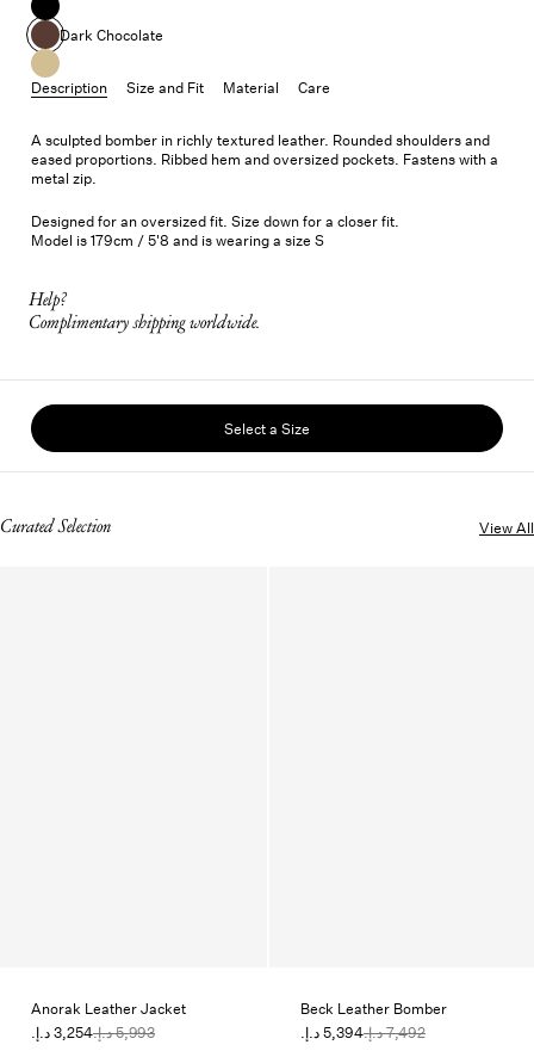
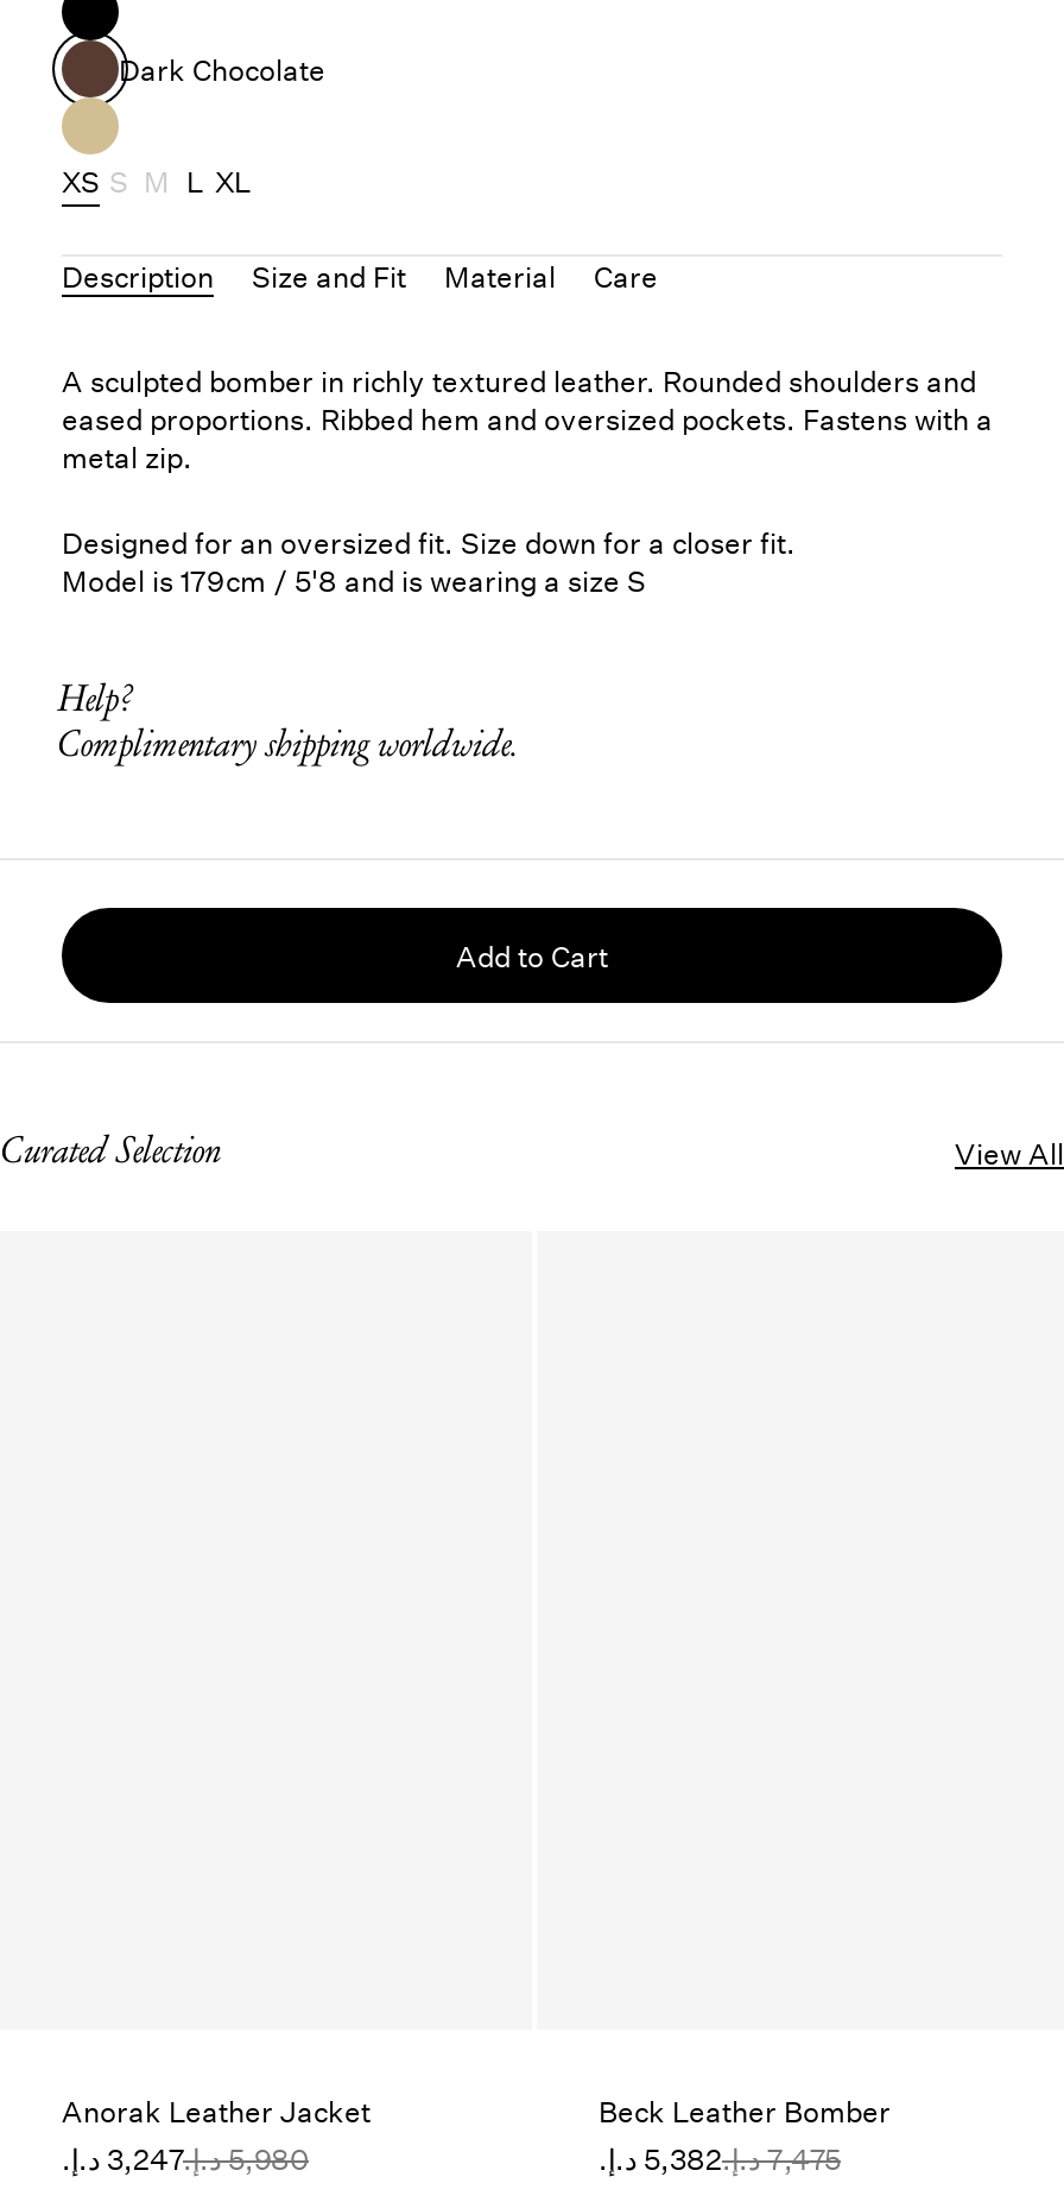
+ XS S M L XL

- Select a Size
+ Add to Cart
